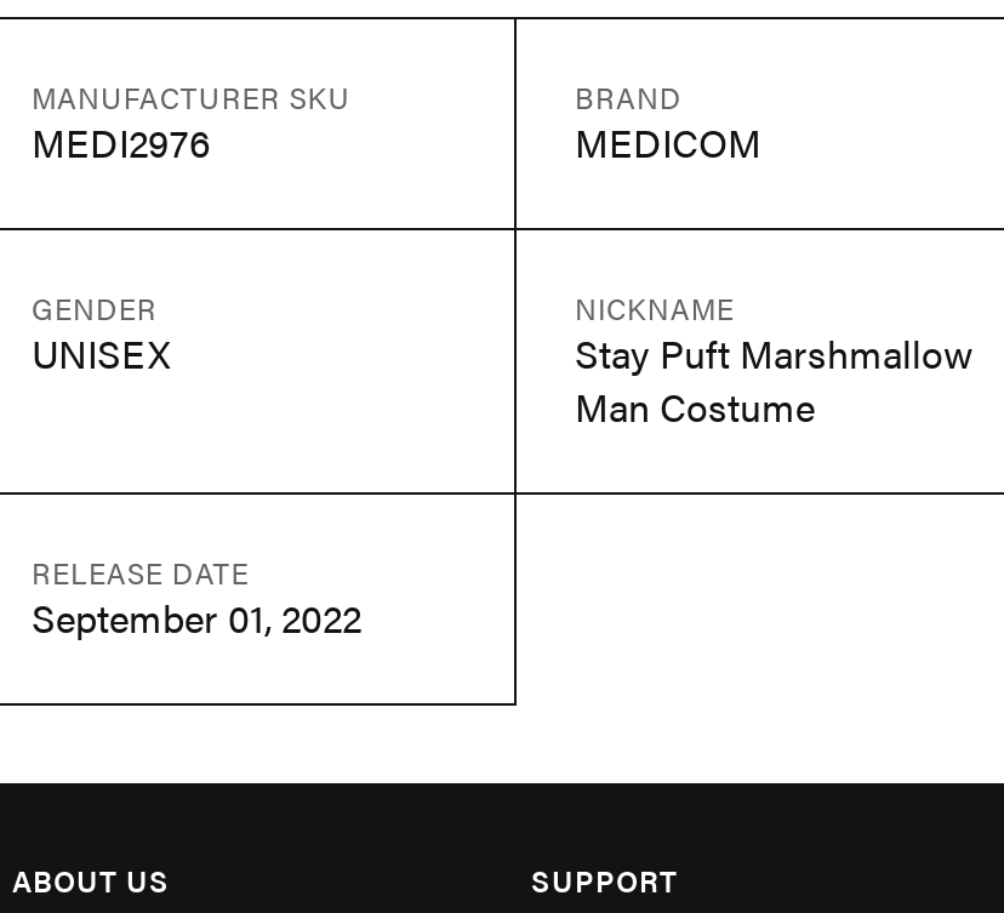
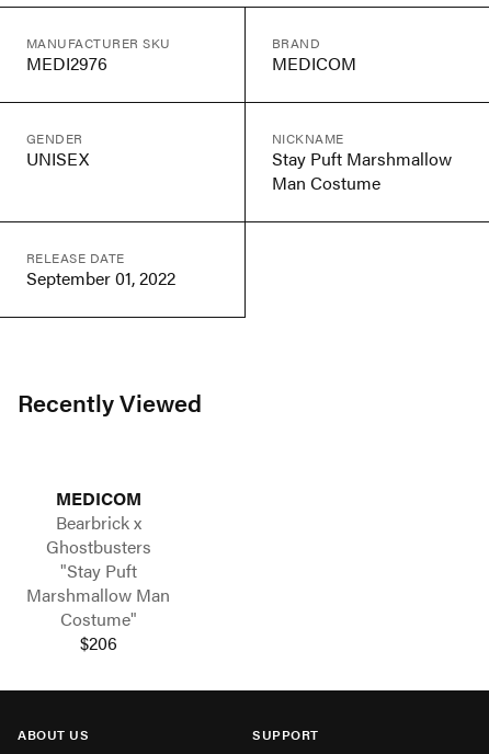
+ Recently Viewed
+ MEDICOM
+ Bearbrick x
+ Ghostbusters
+ "Stay Puft
+ Marshmallow Man
+ Costume"
+ $206
